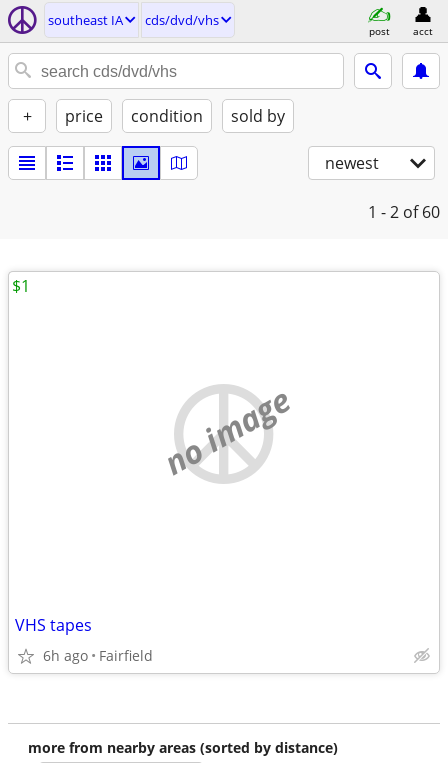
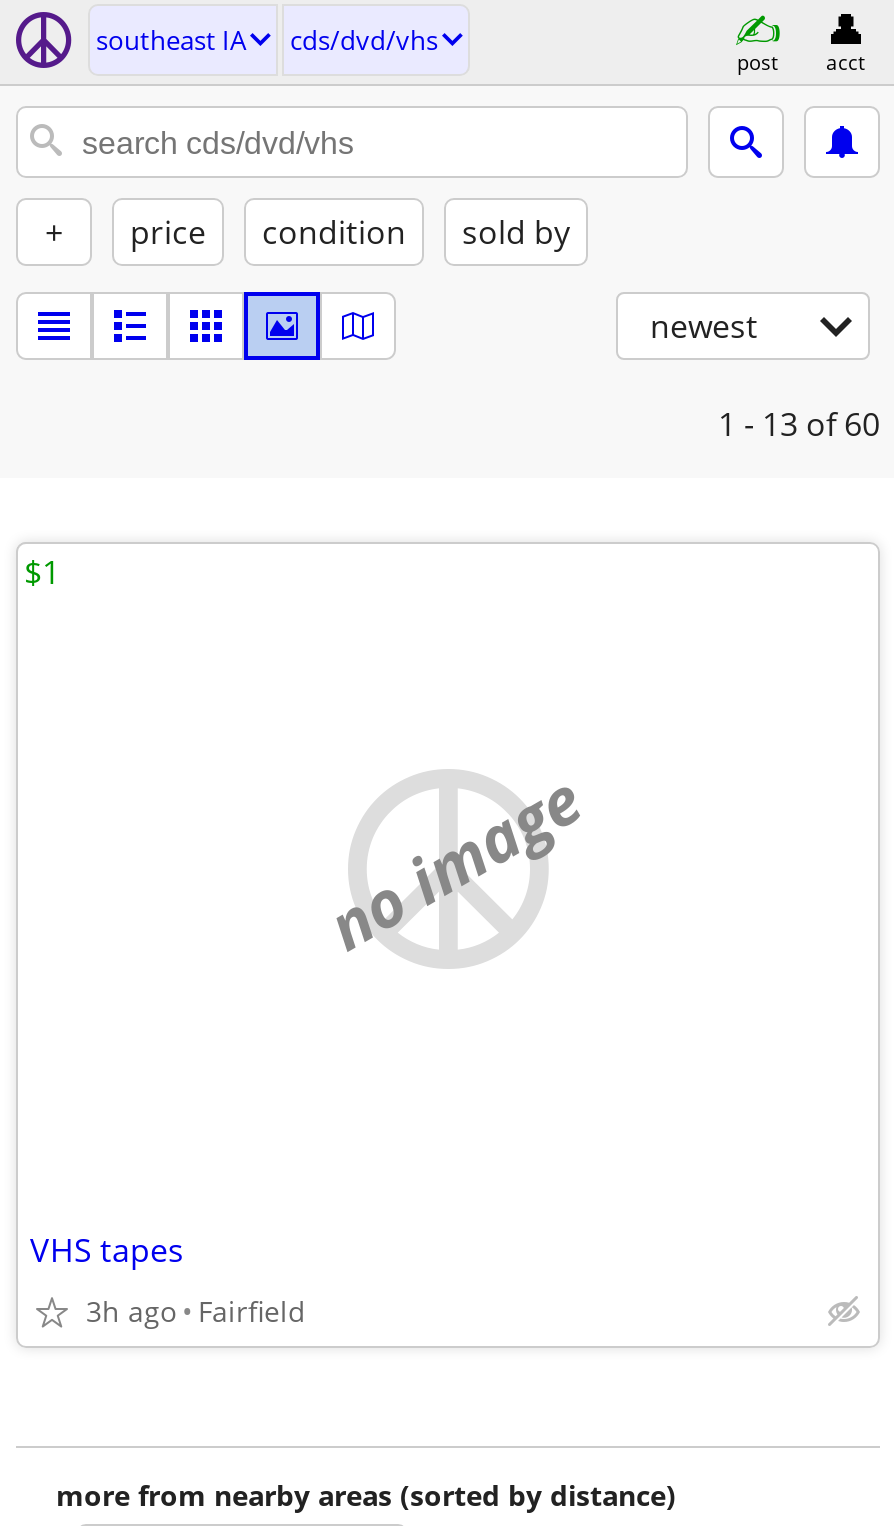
- 1 - 2 of 60
+ 1 - 13 of 60

- 6h ago Fairfield
+ 3h ago Fairfield
